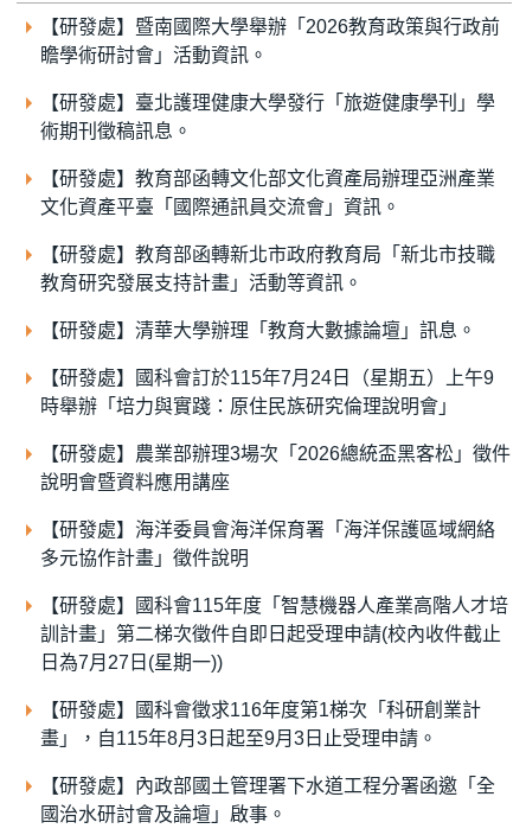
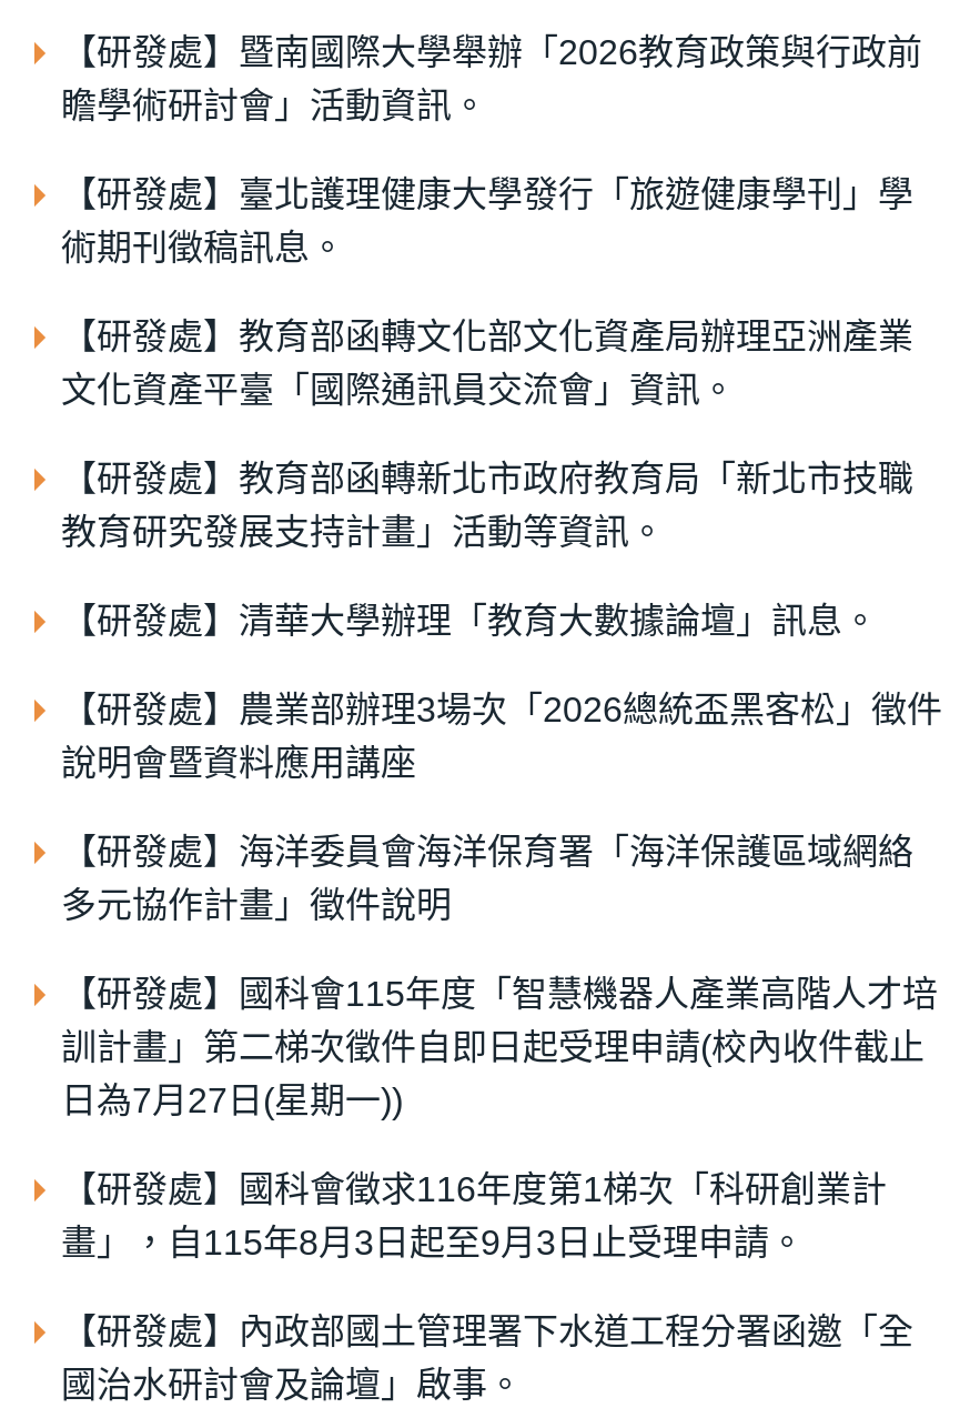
- 【研發處】國科會訂於115年7月24日（星期五）上午9
- 時舉辦「培力與實踐：原住民族研究倫理說明會」
